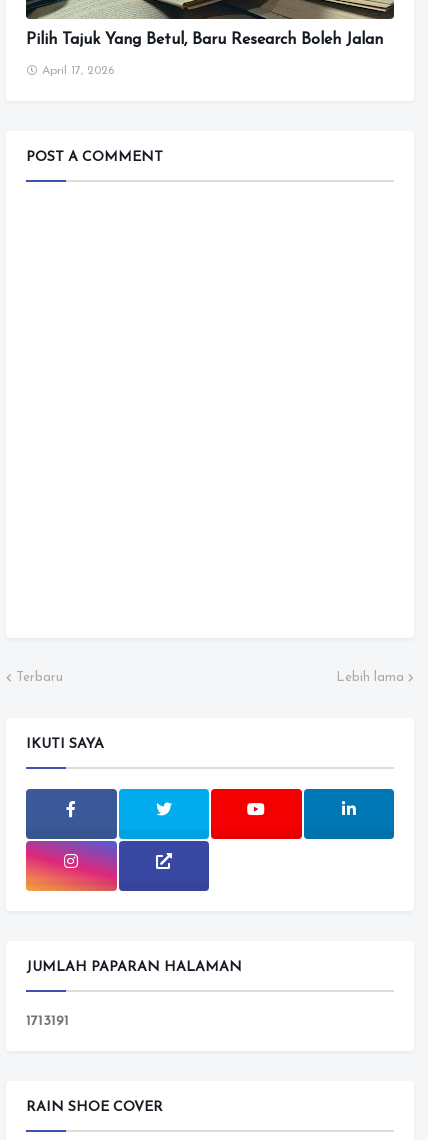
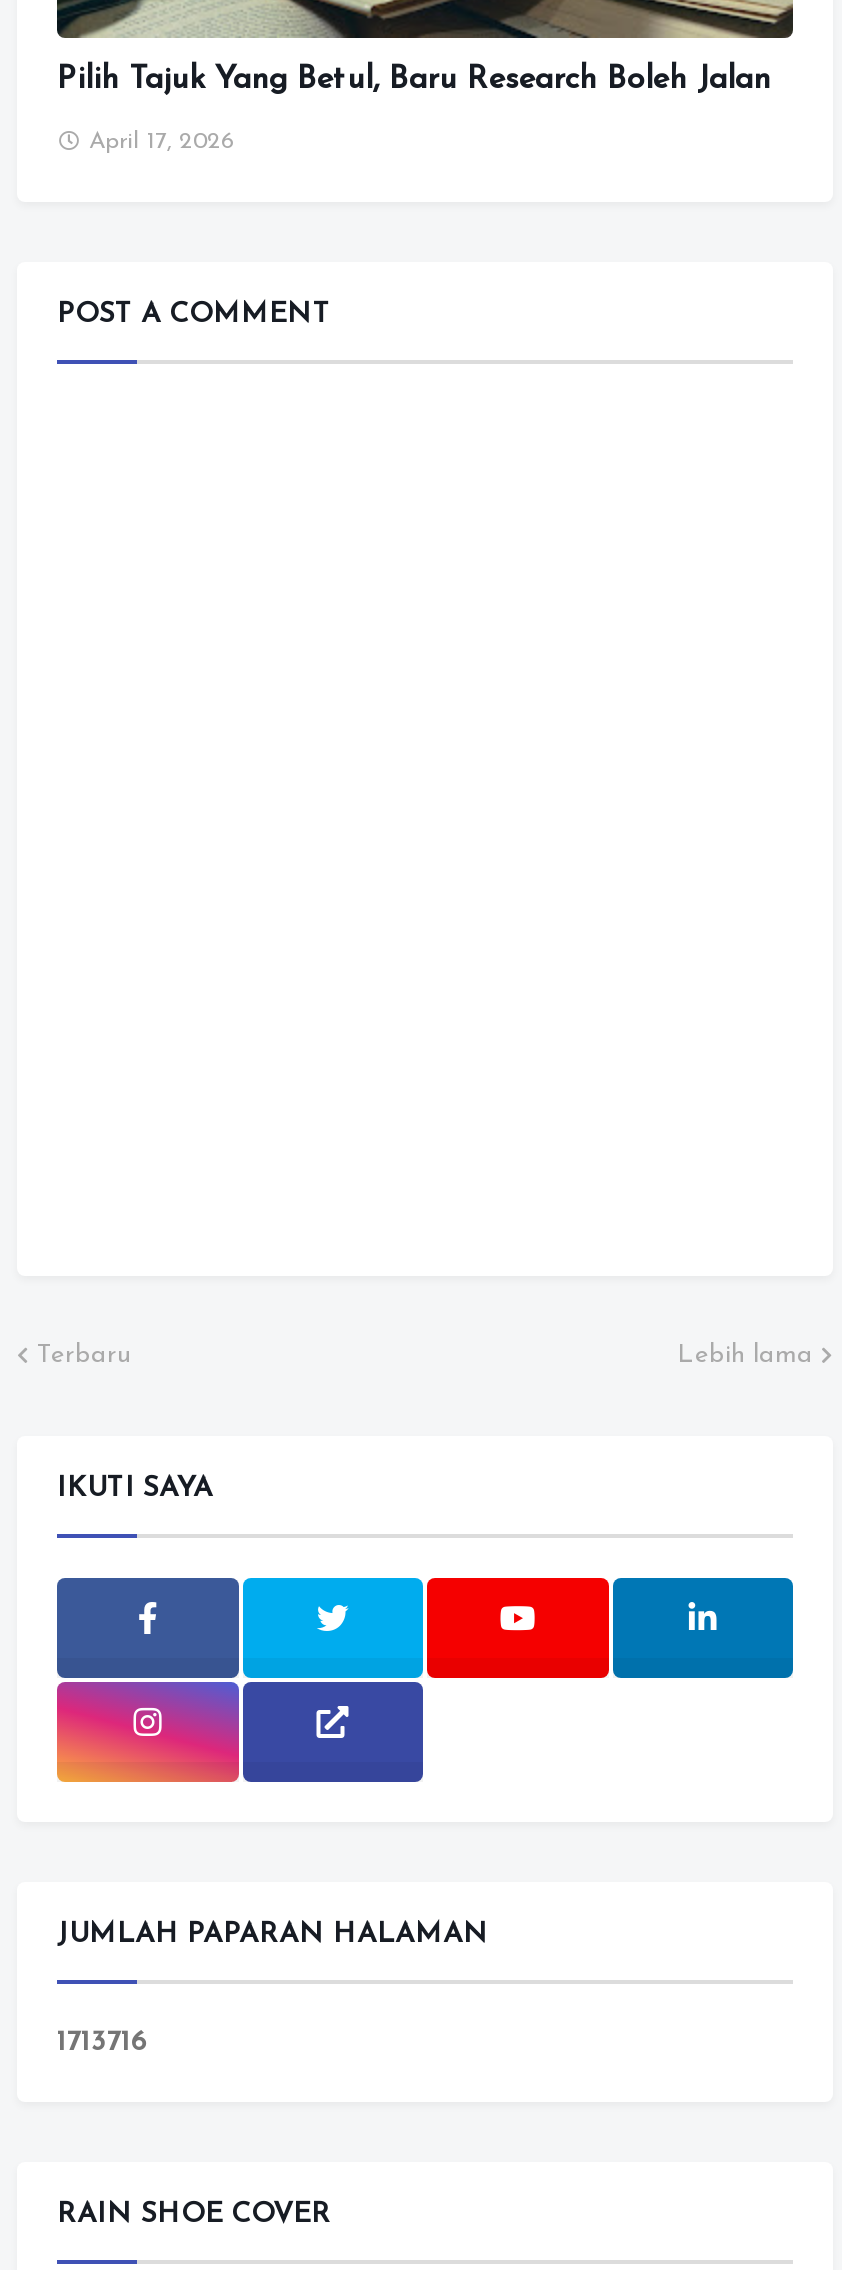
- 1713191
+ 1713716
